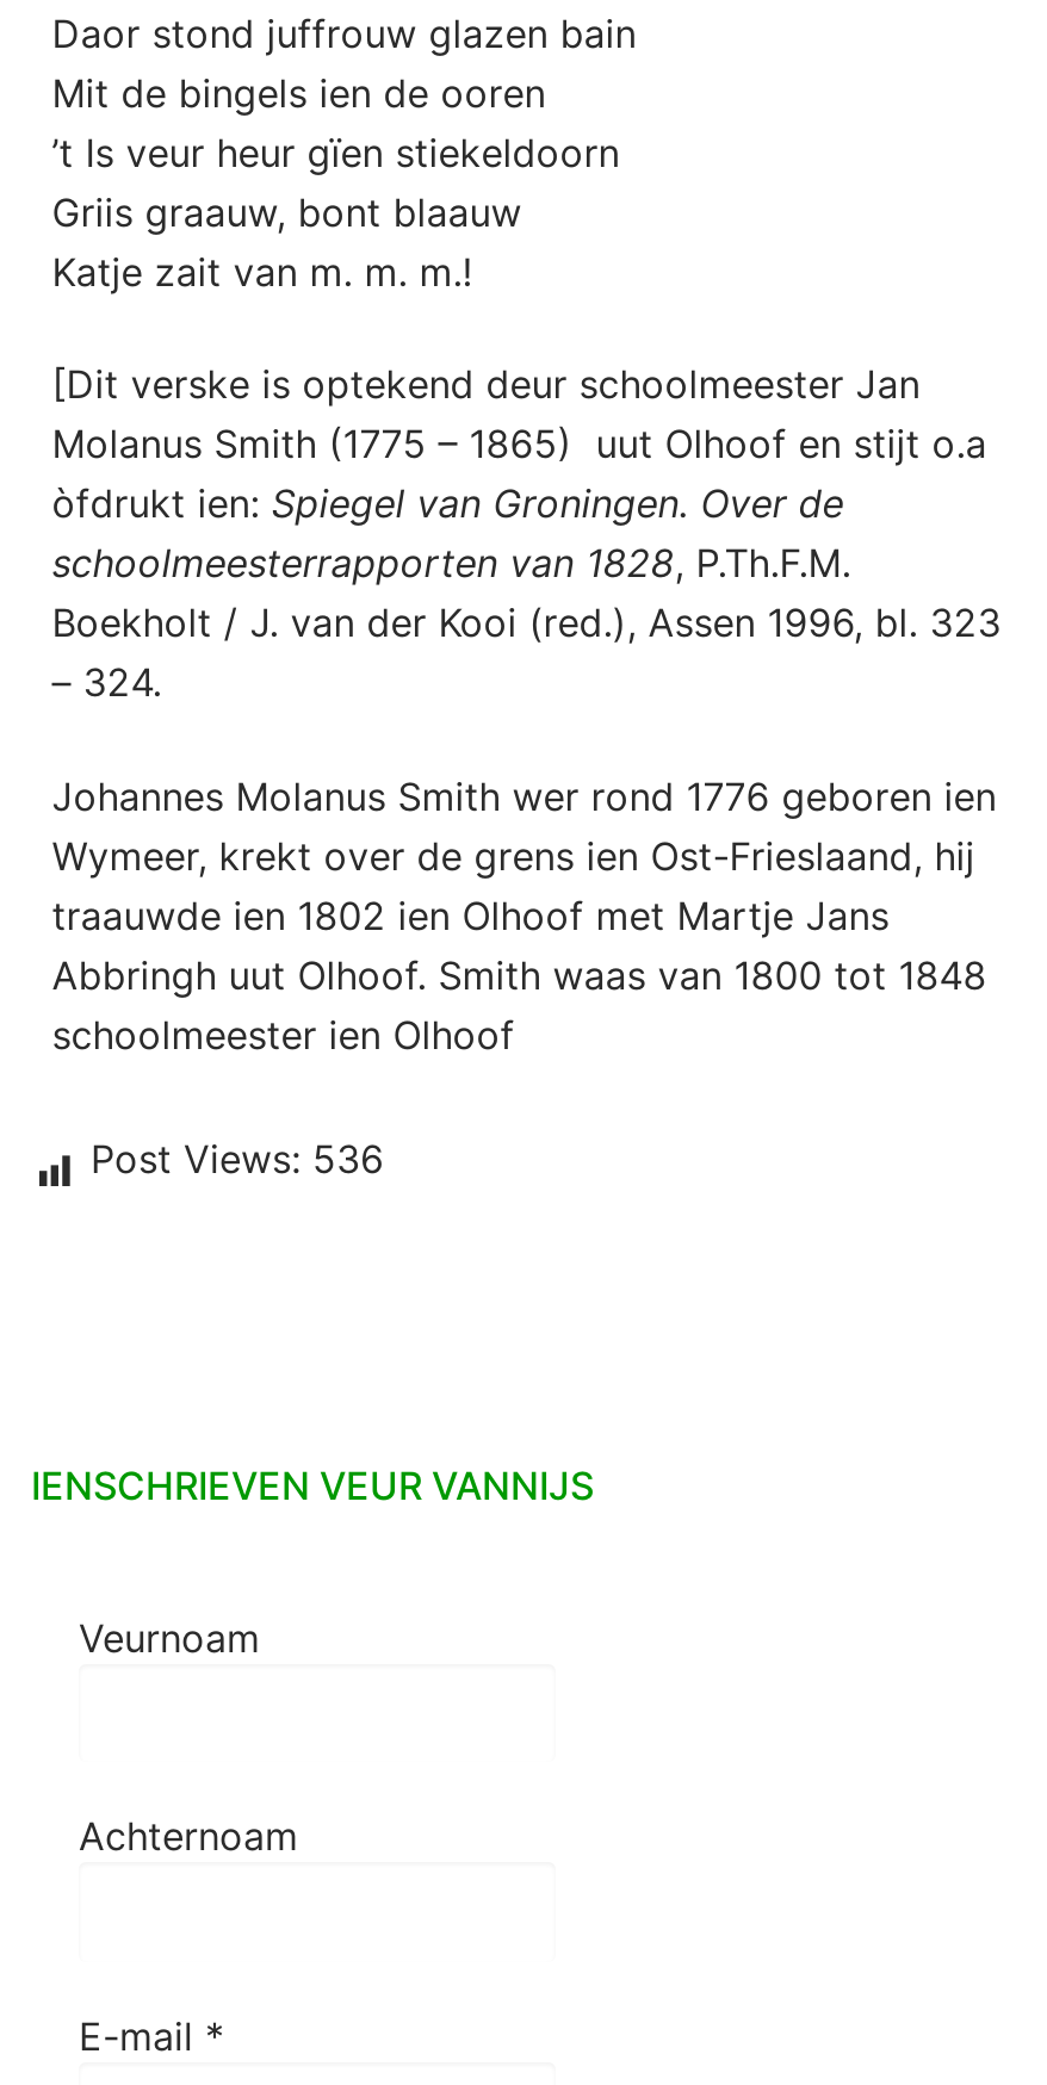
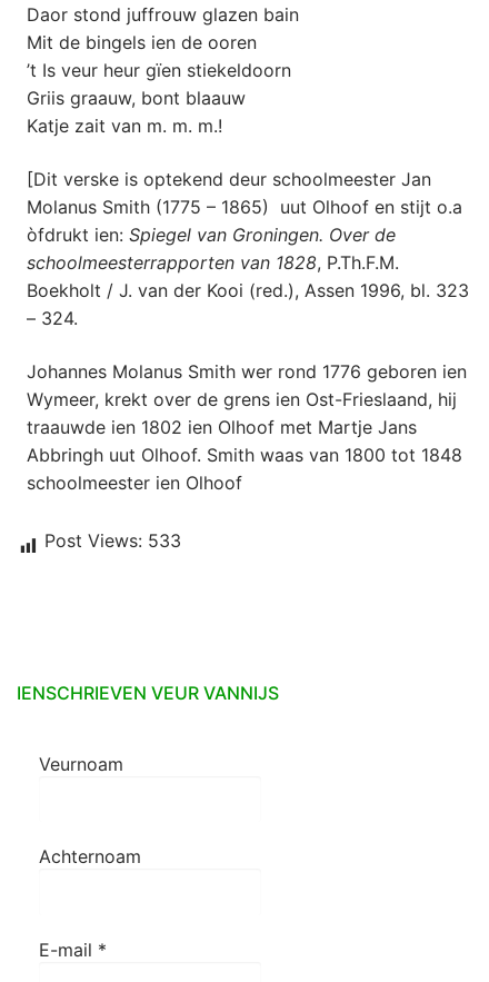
- Post Views: 536
+ Post Views: 533
